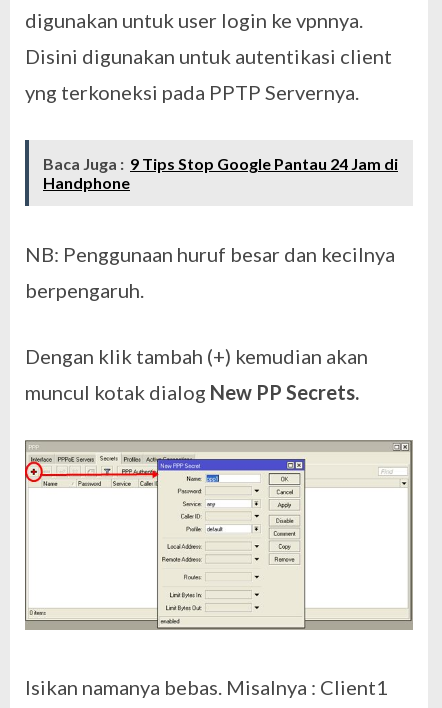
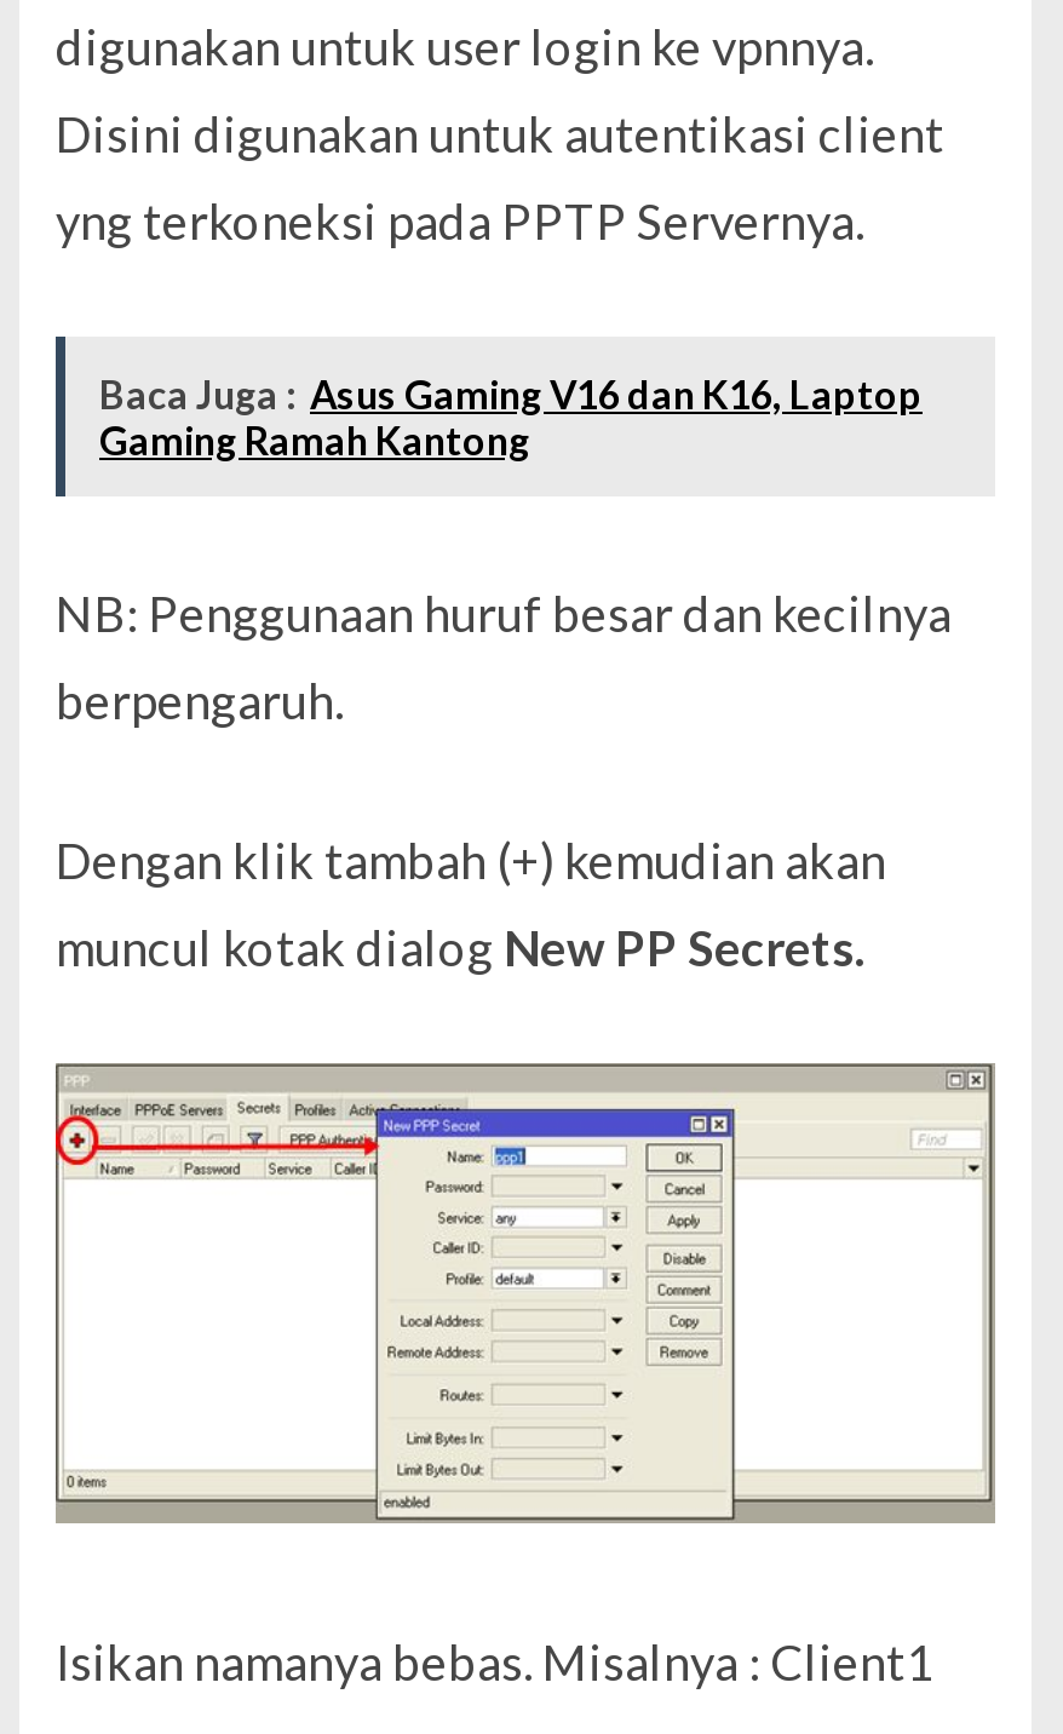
- Baca Juga : 9 Tips Stop Google Pantau 24 Jam di
- Handphone
+ Baca Juga : Asus Gaming V16 dan K16, Laptop
+ Gaming Ramah Kantong
